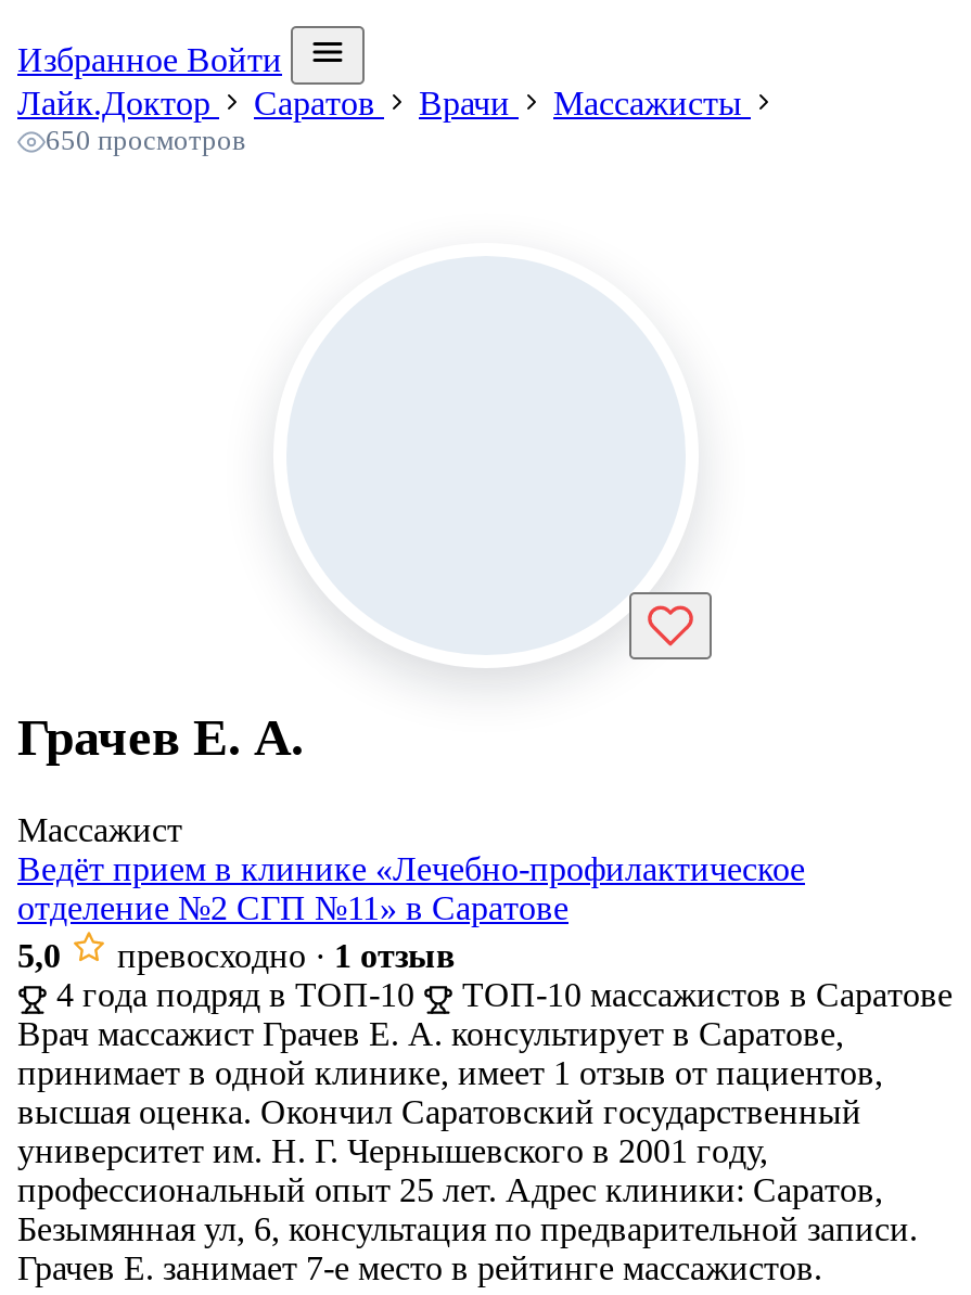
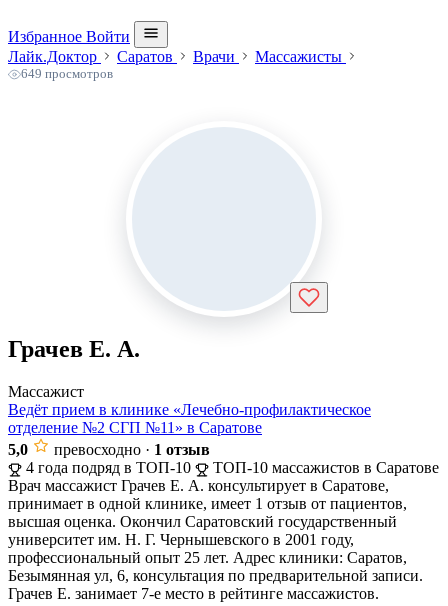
- 650 просмотров
+ 649 просмотров
